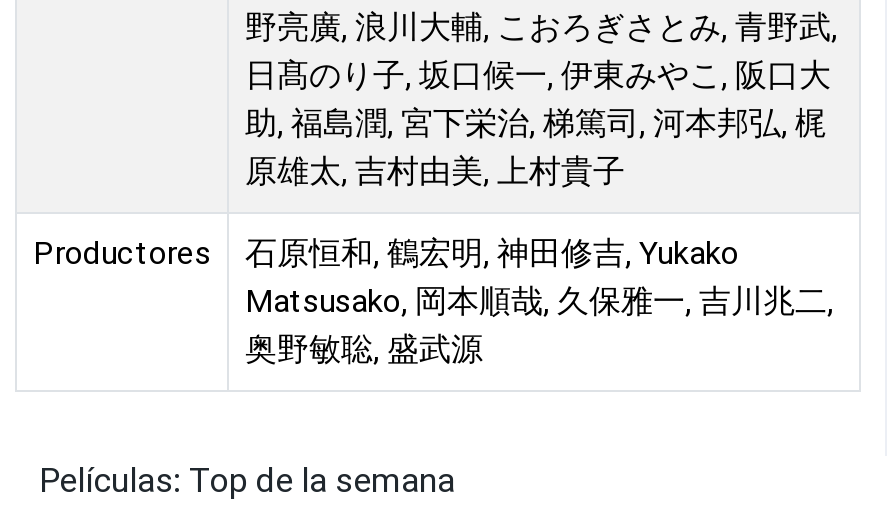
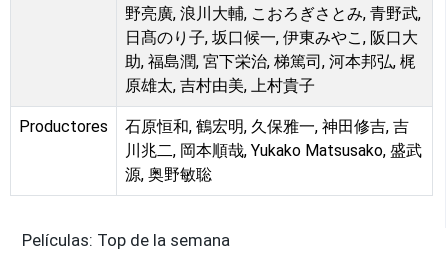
- 石原恒和, 鶴宏明, 神田修吉, Yukako
- Matsusako, 岡本順哉, 久保雅一, 吉川兆二,
- 奥野敏聡, 盛武源
+ 石原恒和, 鶴宏明, 久保雅一, 神田修吉, 吉
+ 川兆二, 岡本順哉, Yukako Matsusako, 盛武
+ 源, 奥野敏聡
